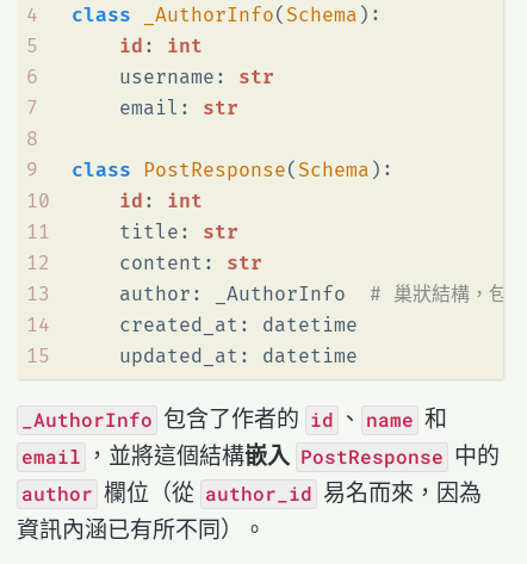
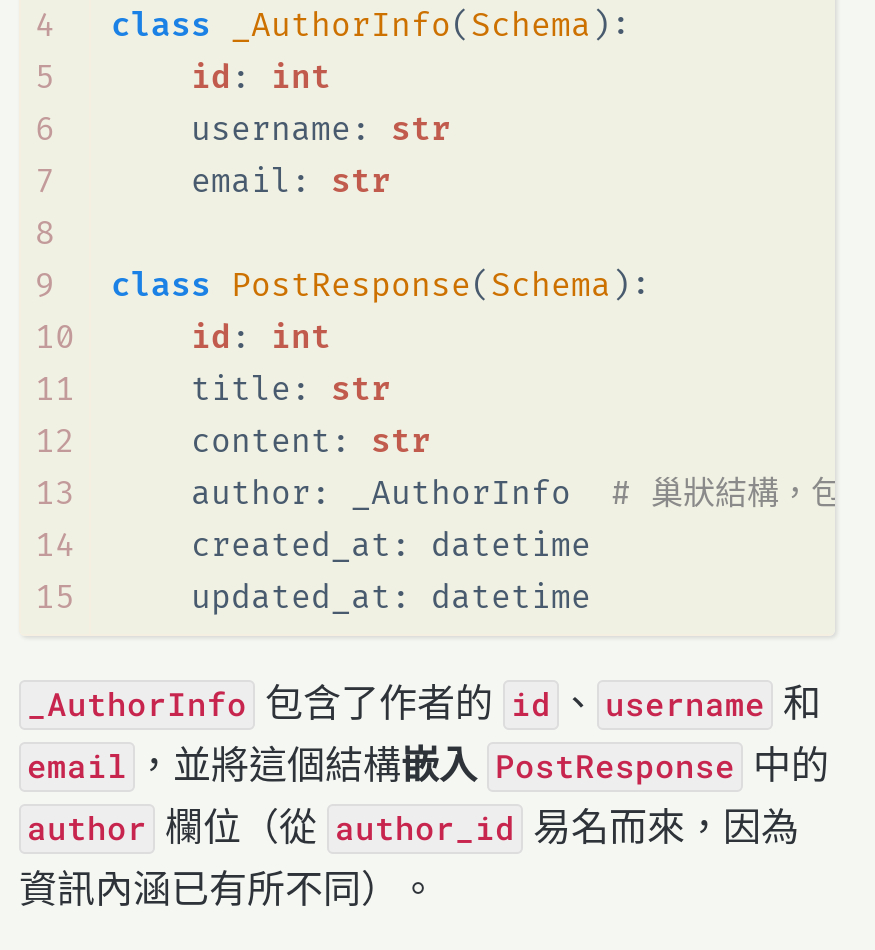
- _AuthorInfo 包含了作者的 id 、 name 和
+ _AuthorInfo 包含了作者的 id 、 username 和
